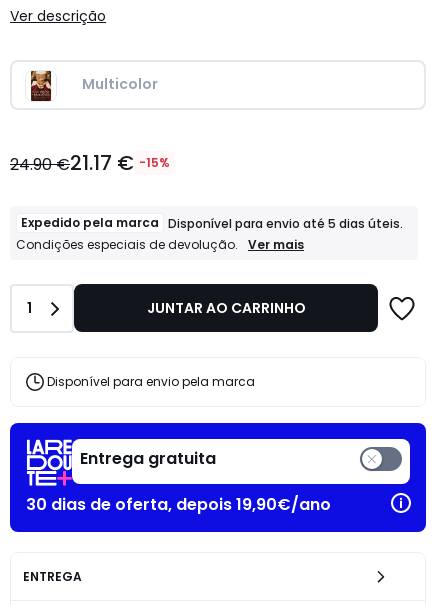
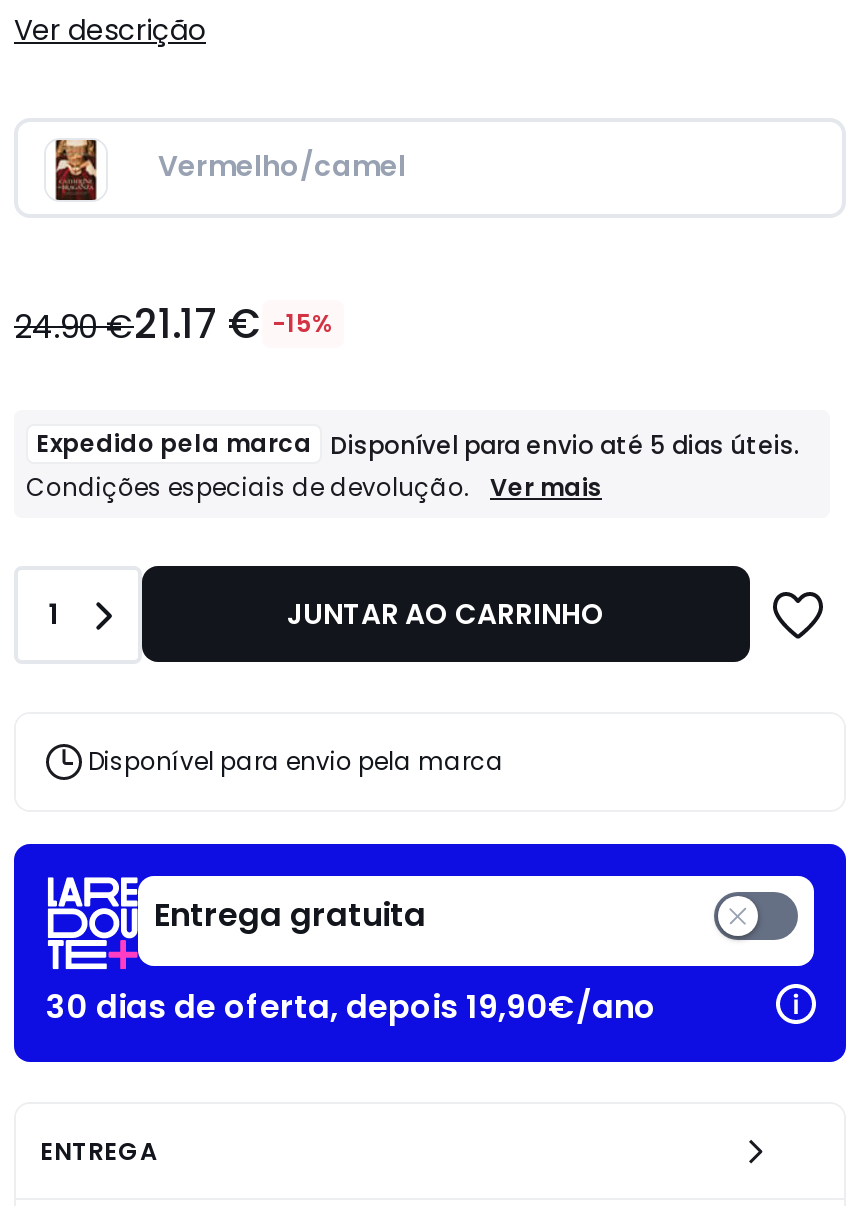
- Multicolor
+ Vermelho/camel
